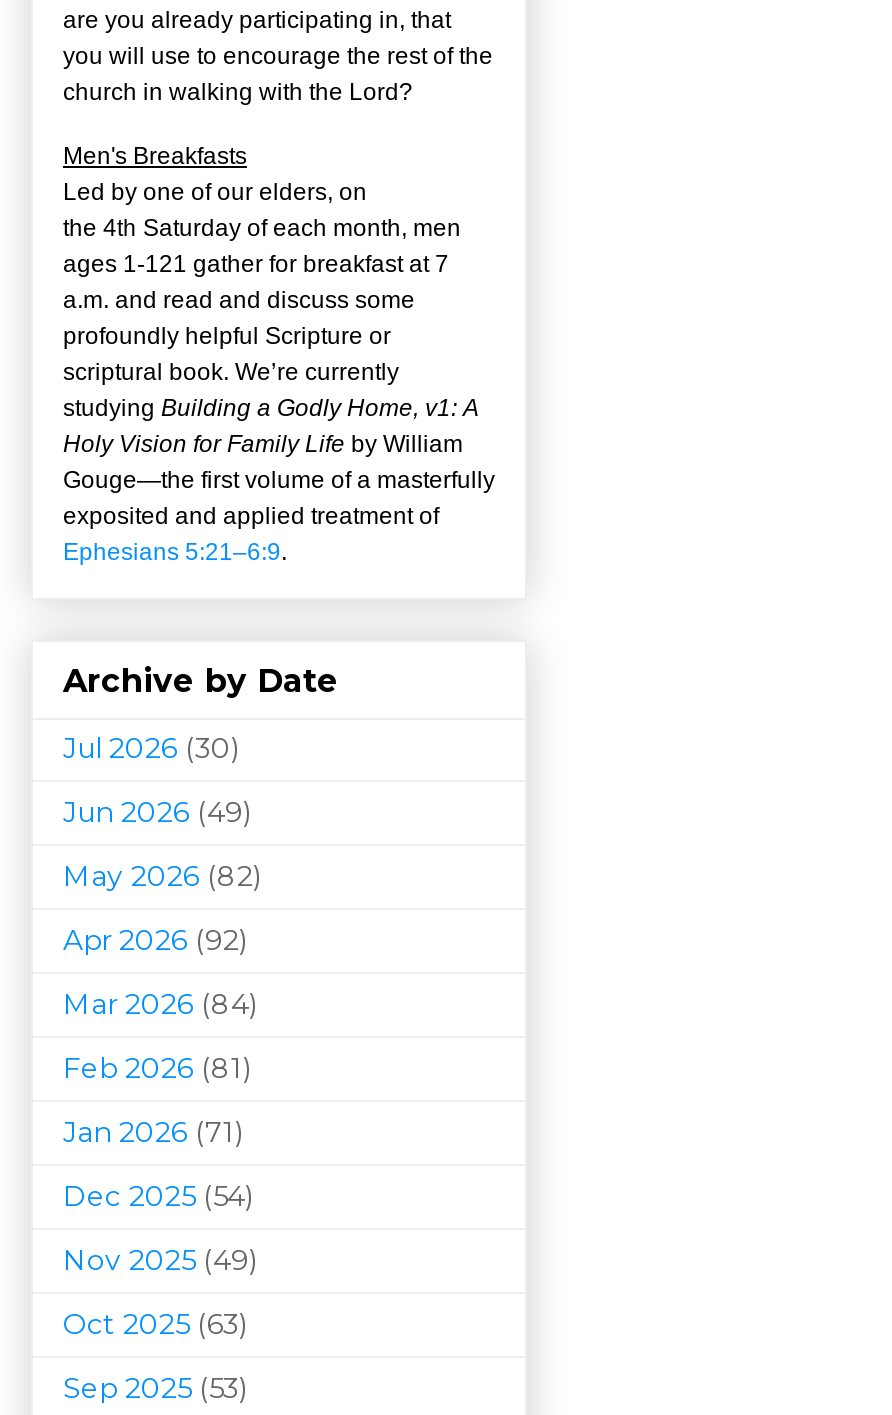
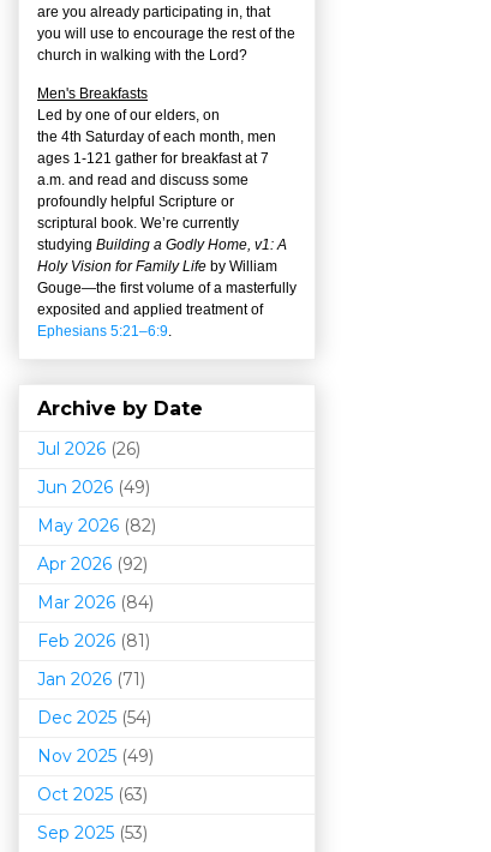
- Jul 2026 (30)
+ Jul 2026 (26)
